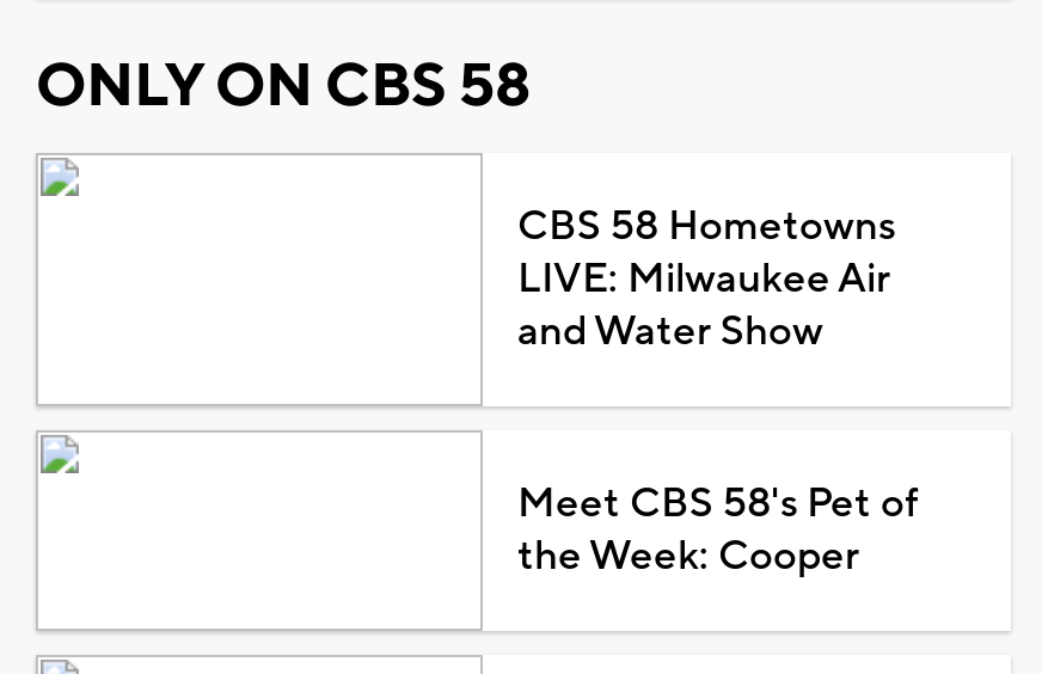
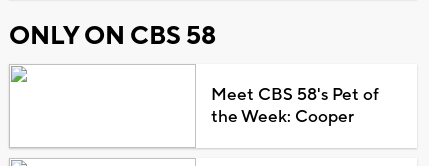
- CBS 58 Hometowns
- LIVE: Milwaukee Air
- and Water Show
